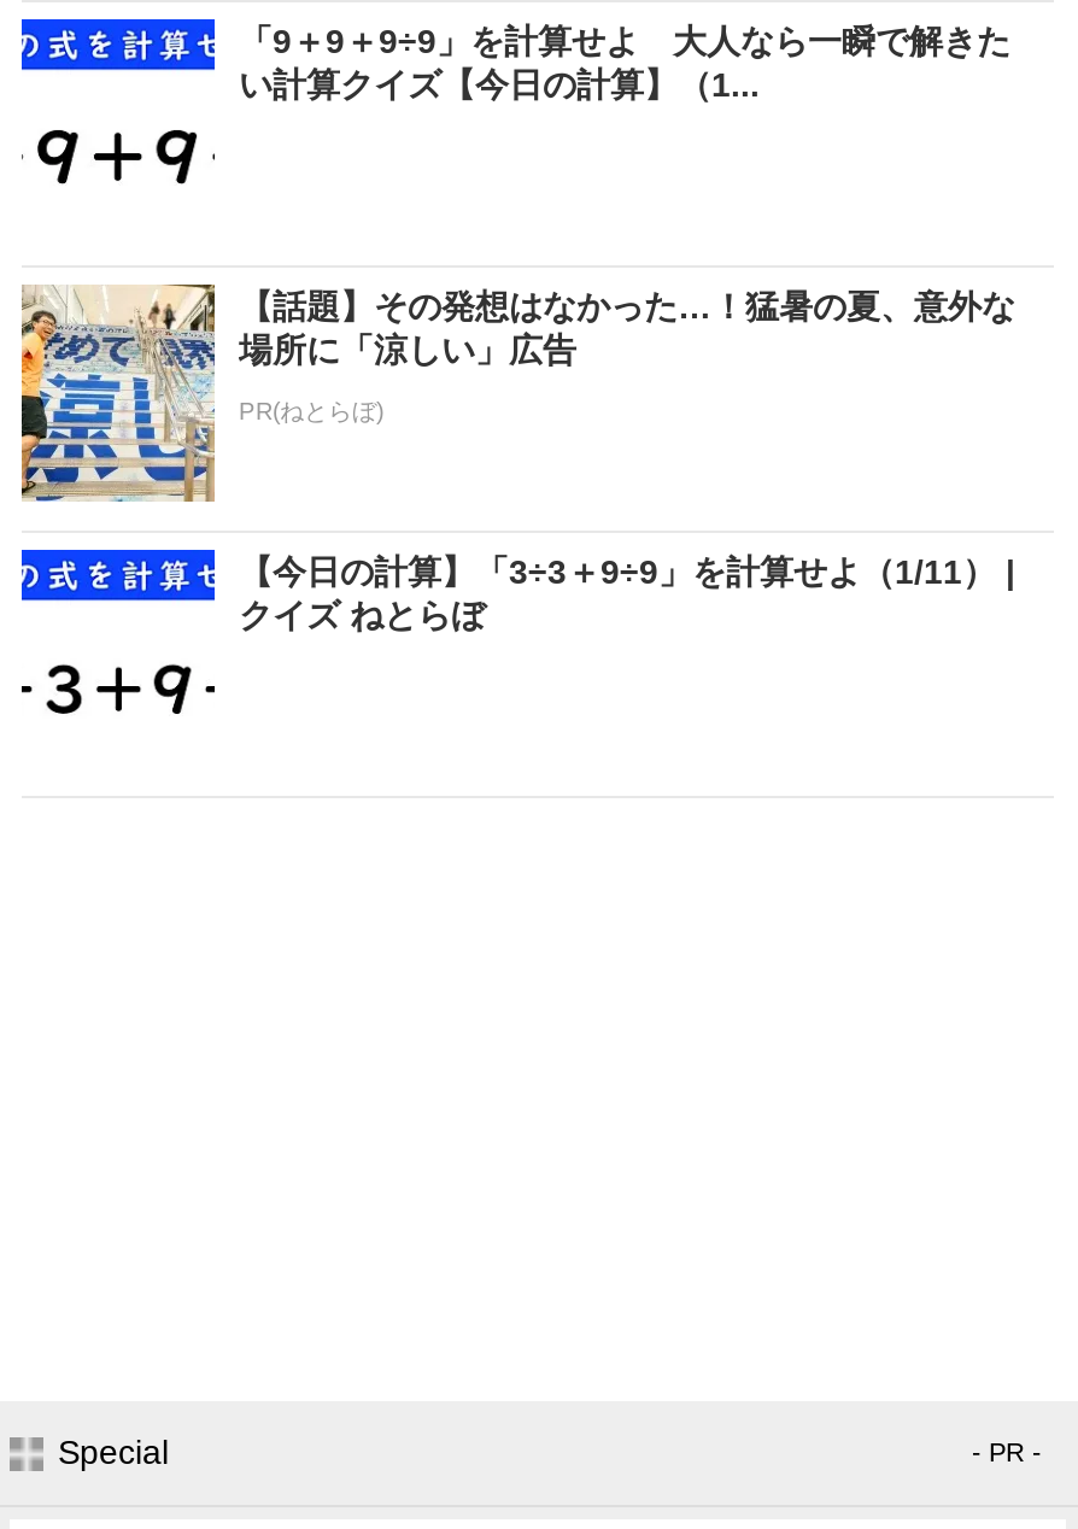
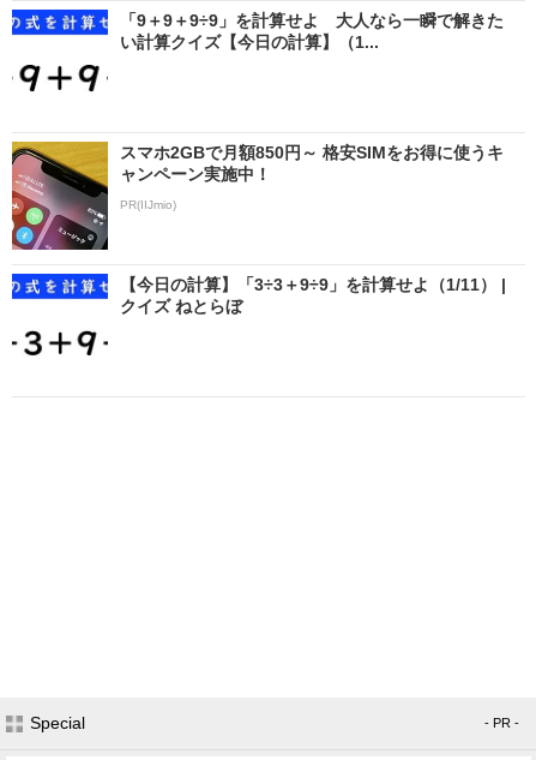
- [image]
- 【話題】その発想はなかった…！猛暑の夏、意外な
- 場所に「涼しい」広告
+ [image]
+ スマホ2GBで月額850円～ 格安SIMをお得に使うキ
+ ャンペーン実施中！

- PR(ねとらぼ)
+ PR(IIJmio)
